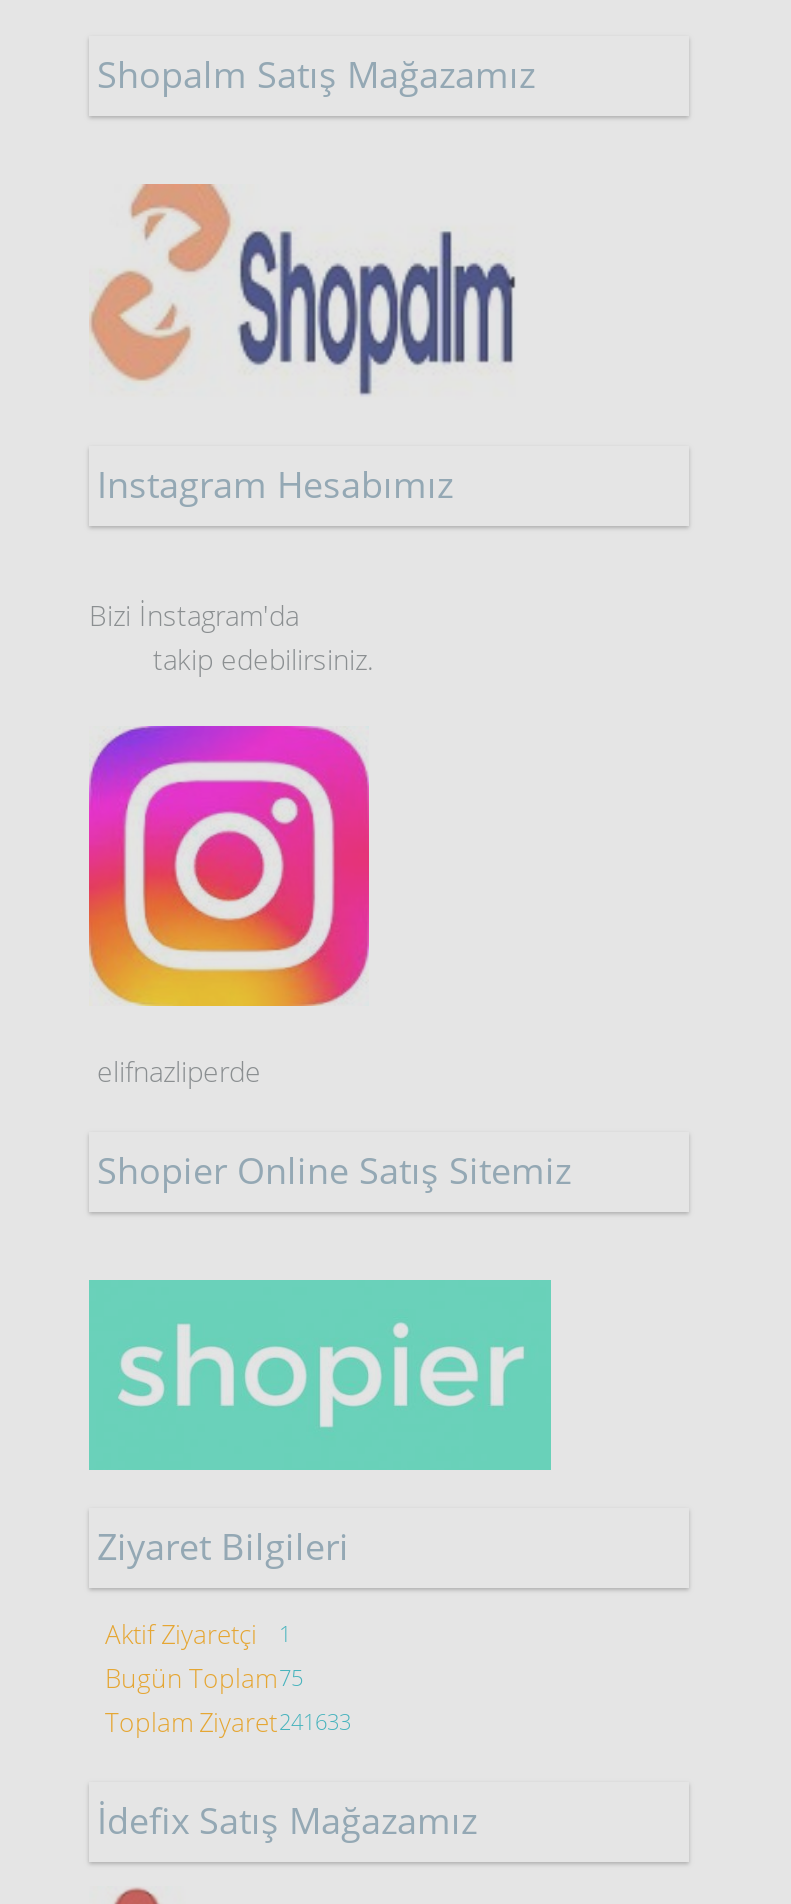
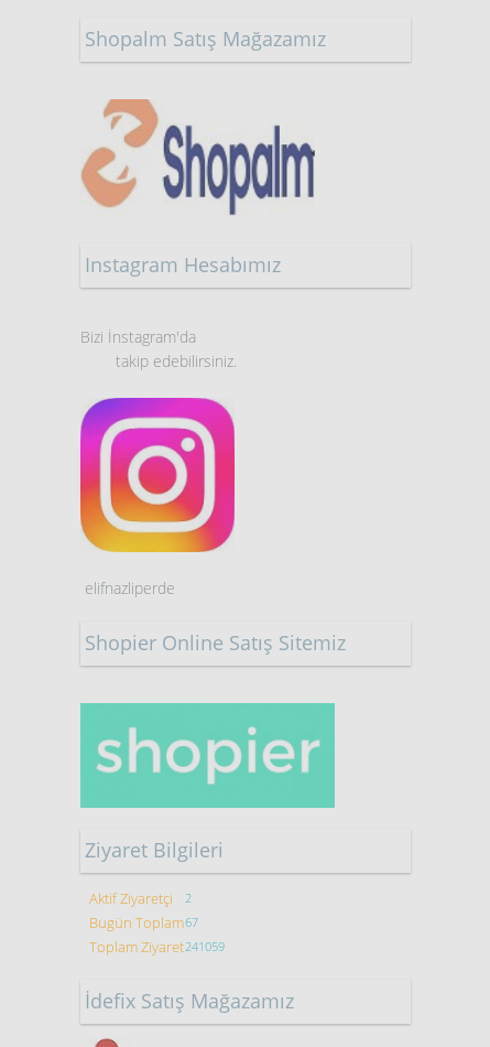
- Aktif Ziyaretçi 1
+ Aktif Ziyaretçi 2

- Bugün Toplam75
+ Bugün Toplam67

- Toplam Ziyaret241633
+ Toplam Ziyaret241059
